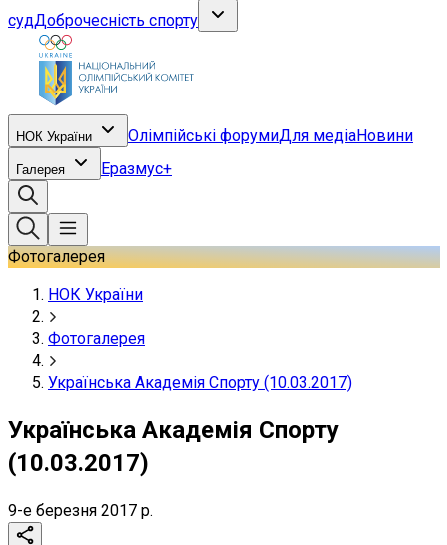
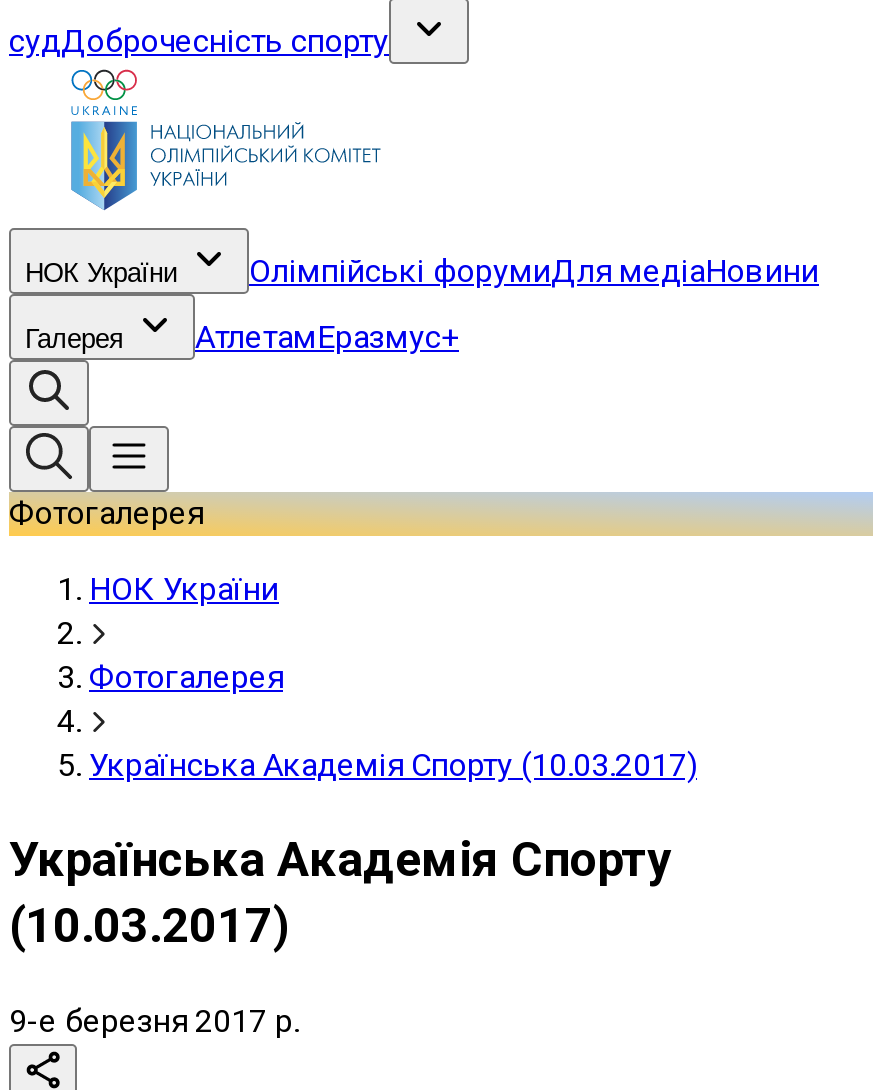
- Еразмус+
+ АтлетамЕразмус+
